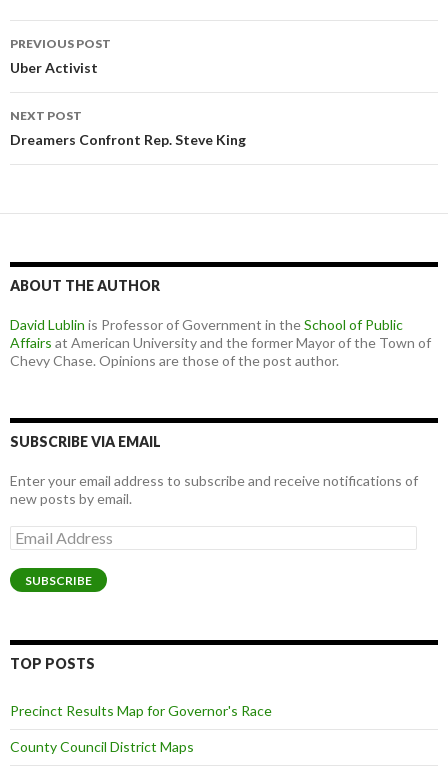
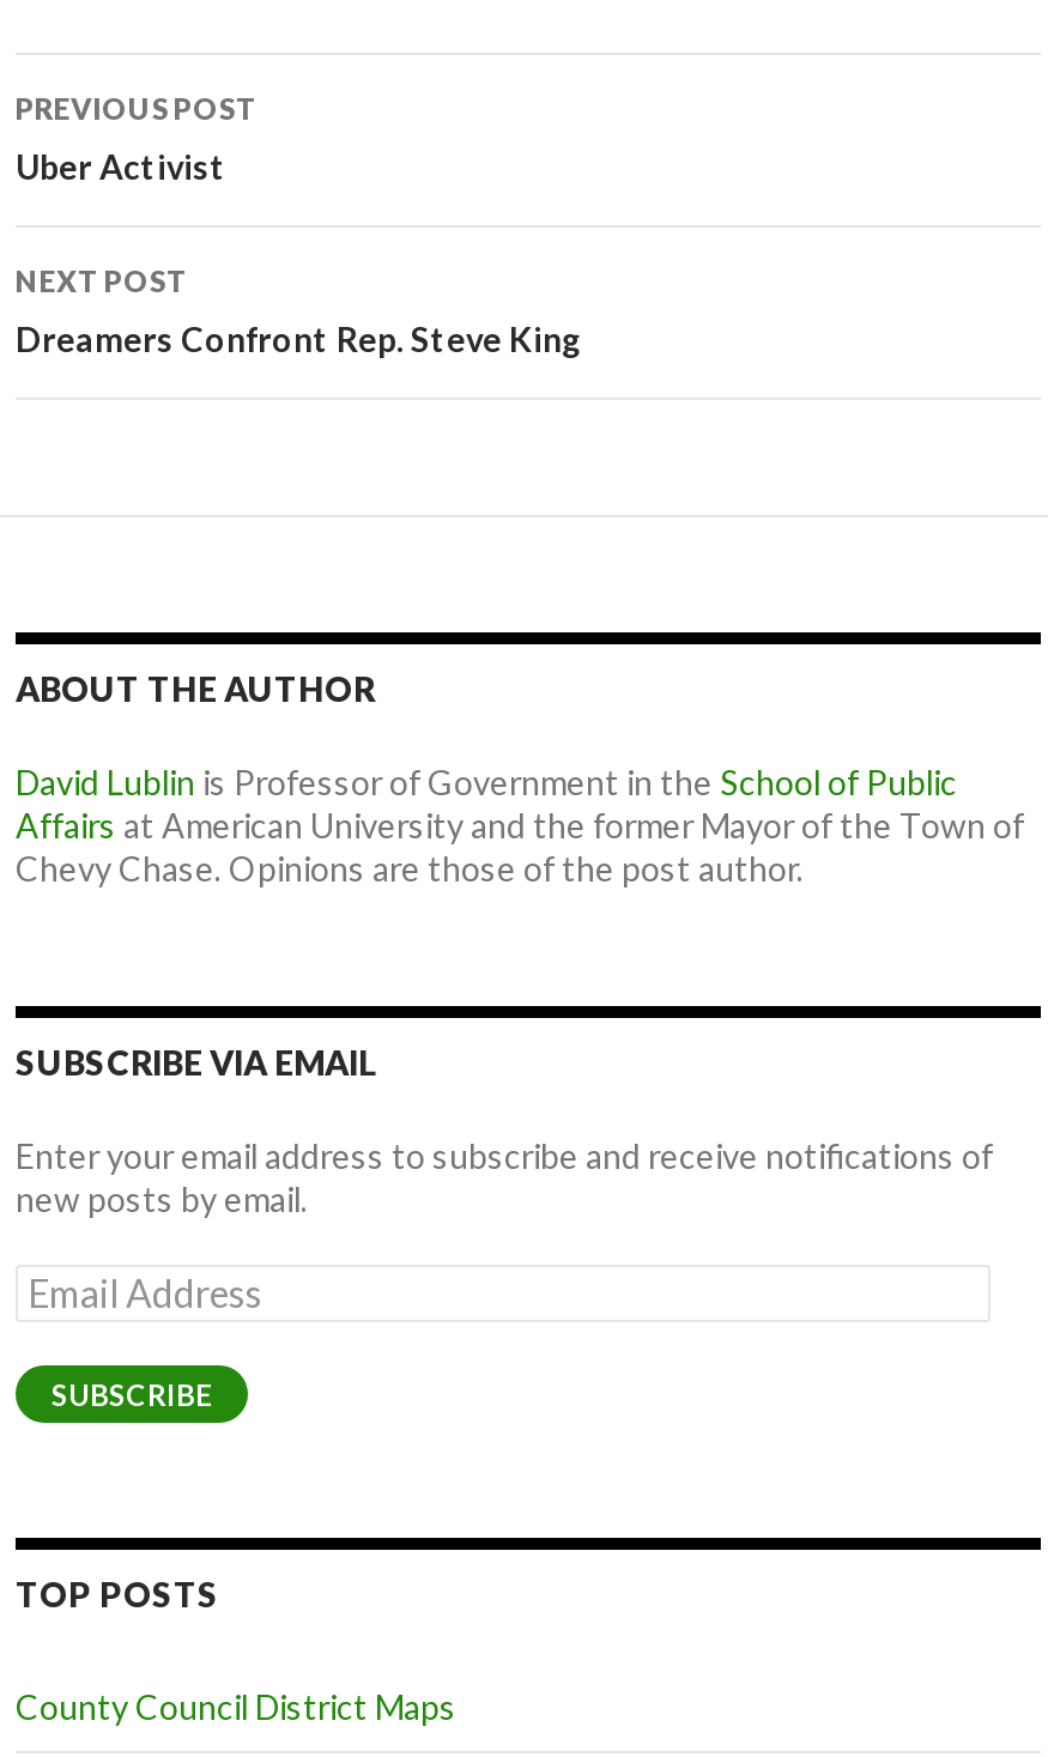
- Precinct Results Map for Governor's Race
